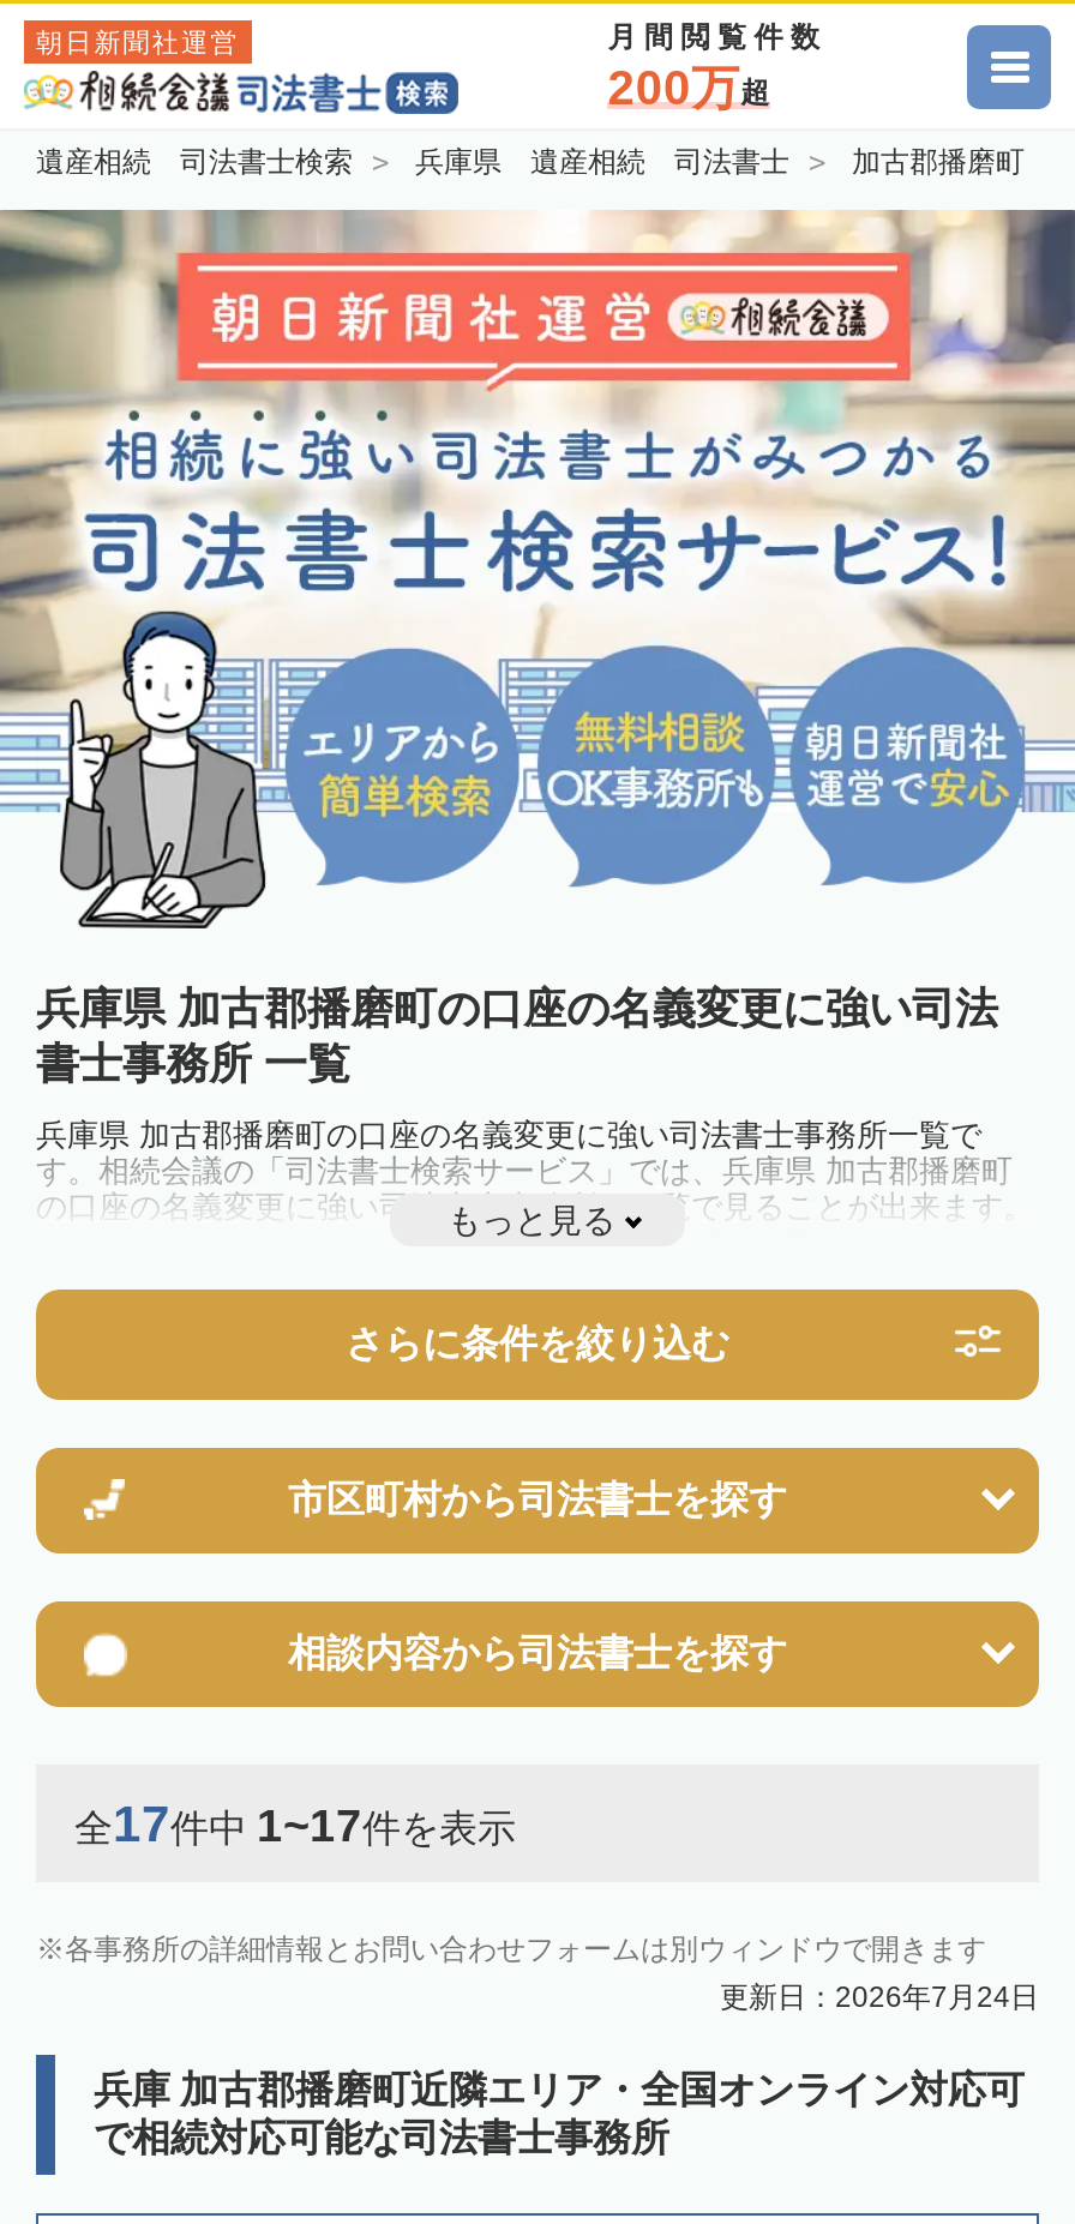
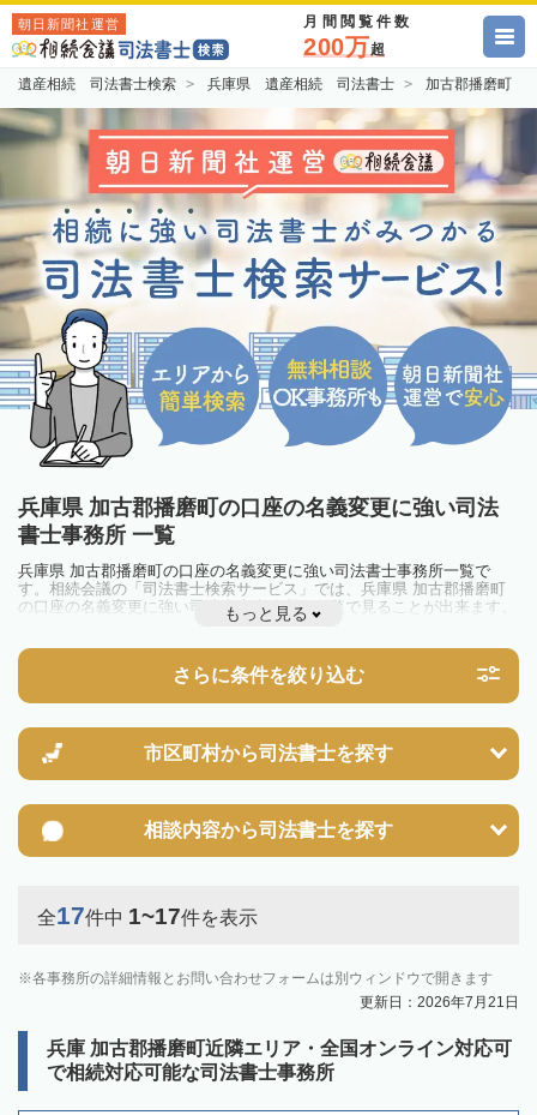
- 更新日：2026年7月24日
+ 更新日：2026年7月21日
